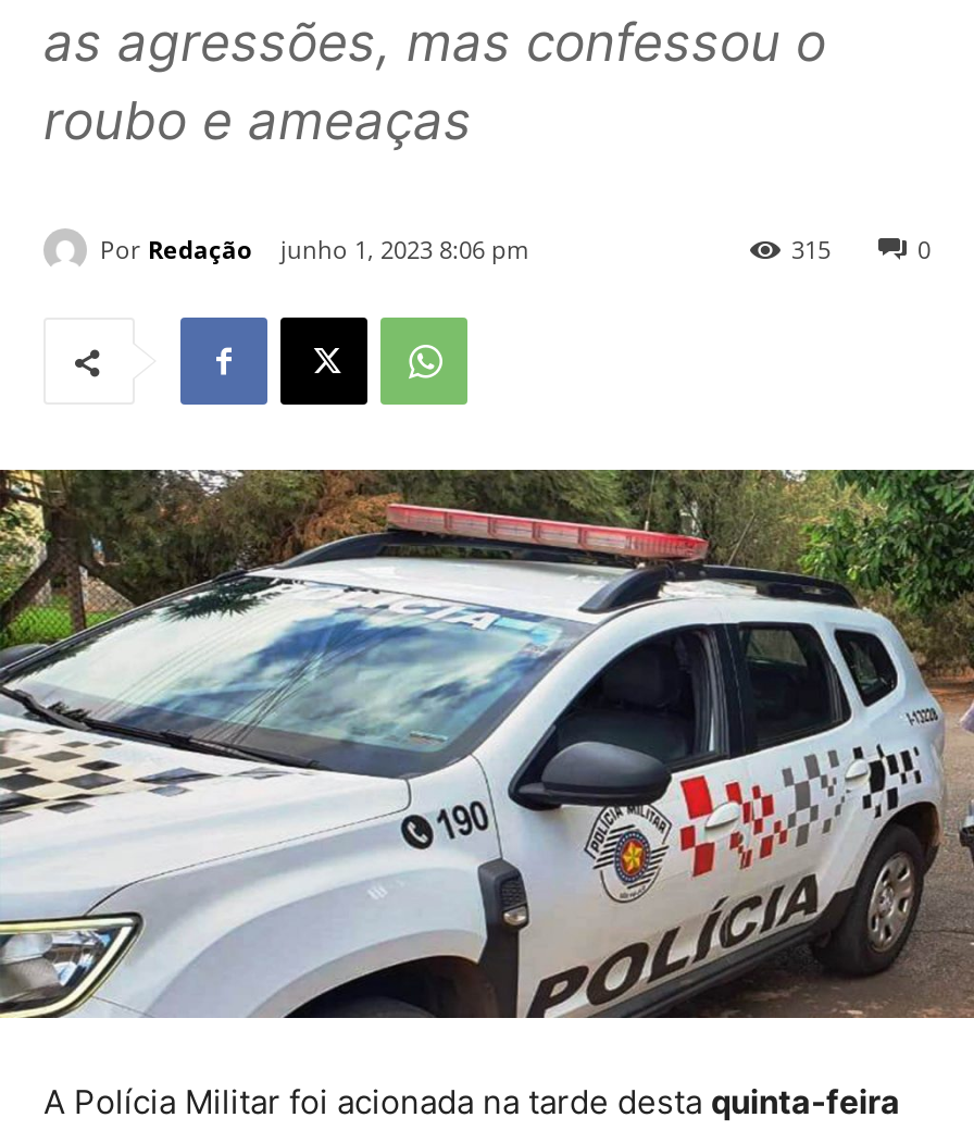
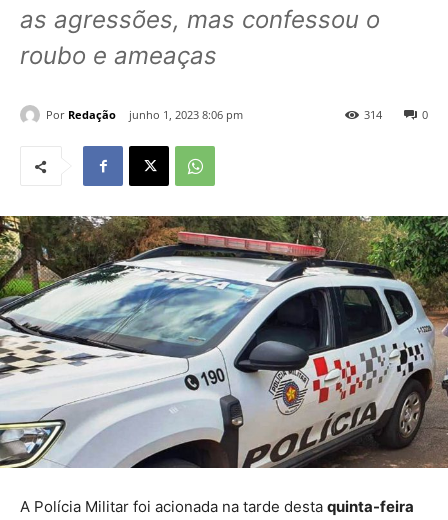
- 315
+ 314
